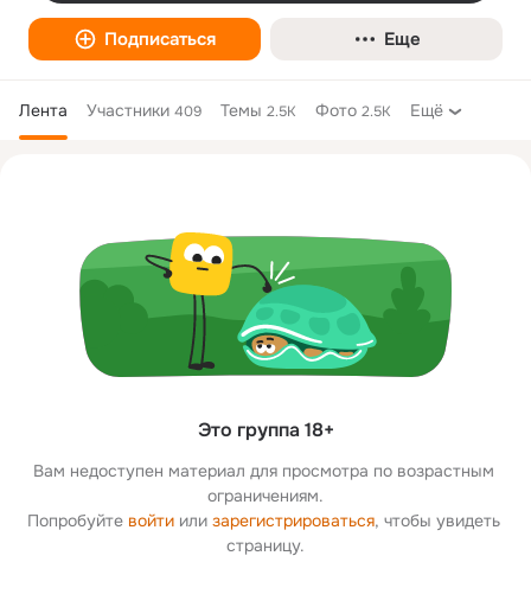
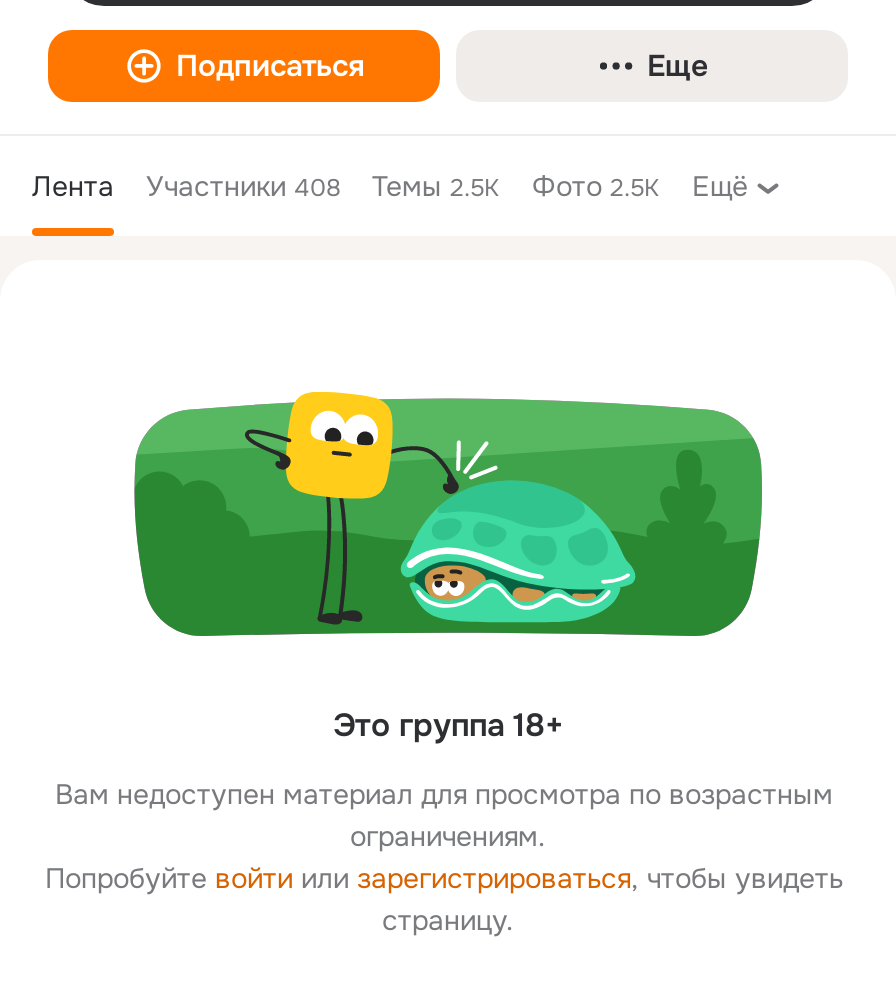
- Лента Участники 409 Темы 2.5K Фото 2.5K Ещё
+ Лента Участники 408 Темы 2.5K Фото 2.5K Ещё
